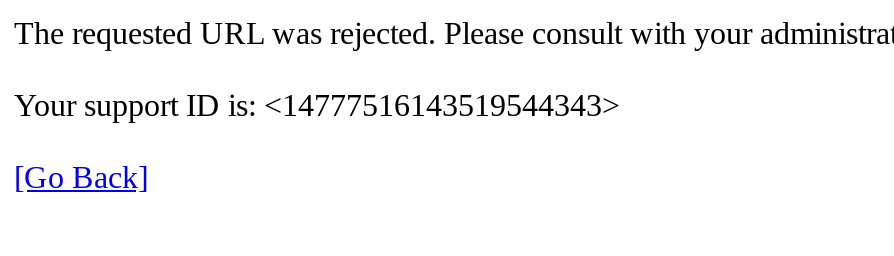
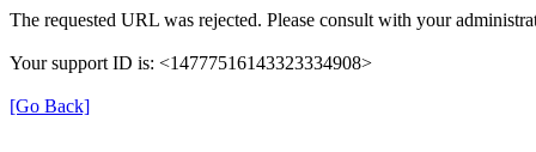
- Your support ID is: <14777516143519544343>
+ Your support ID is: <14777516143323334908>
